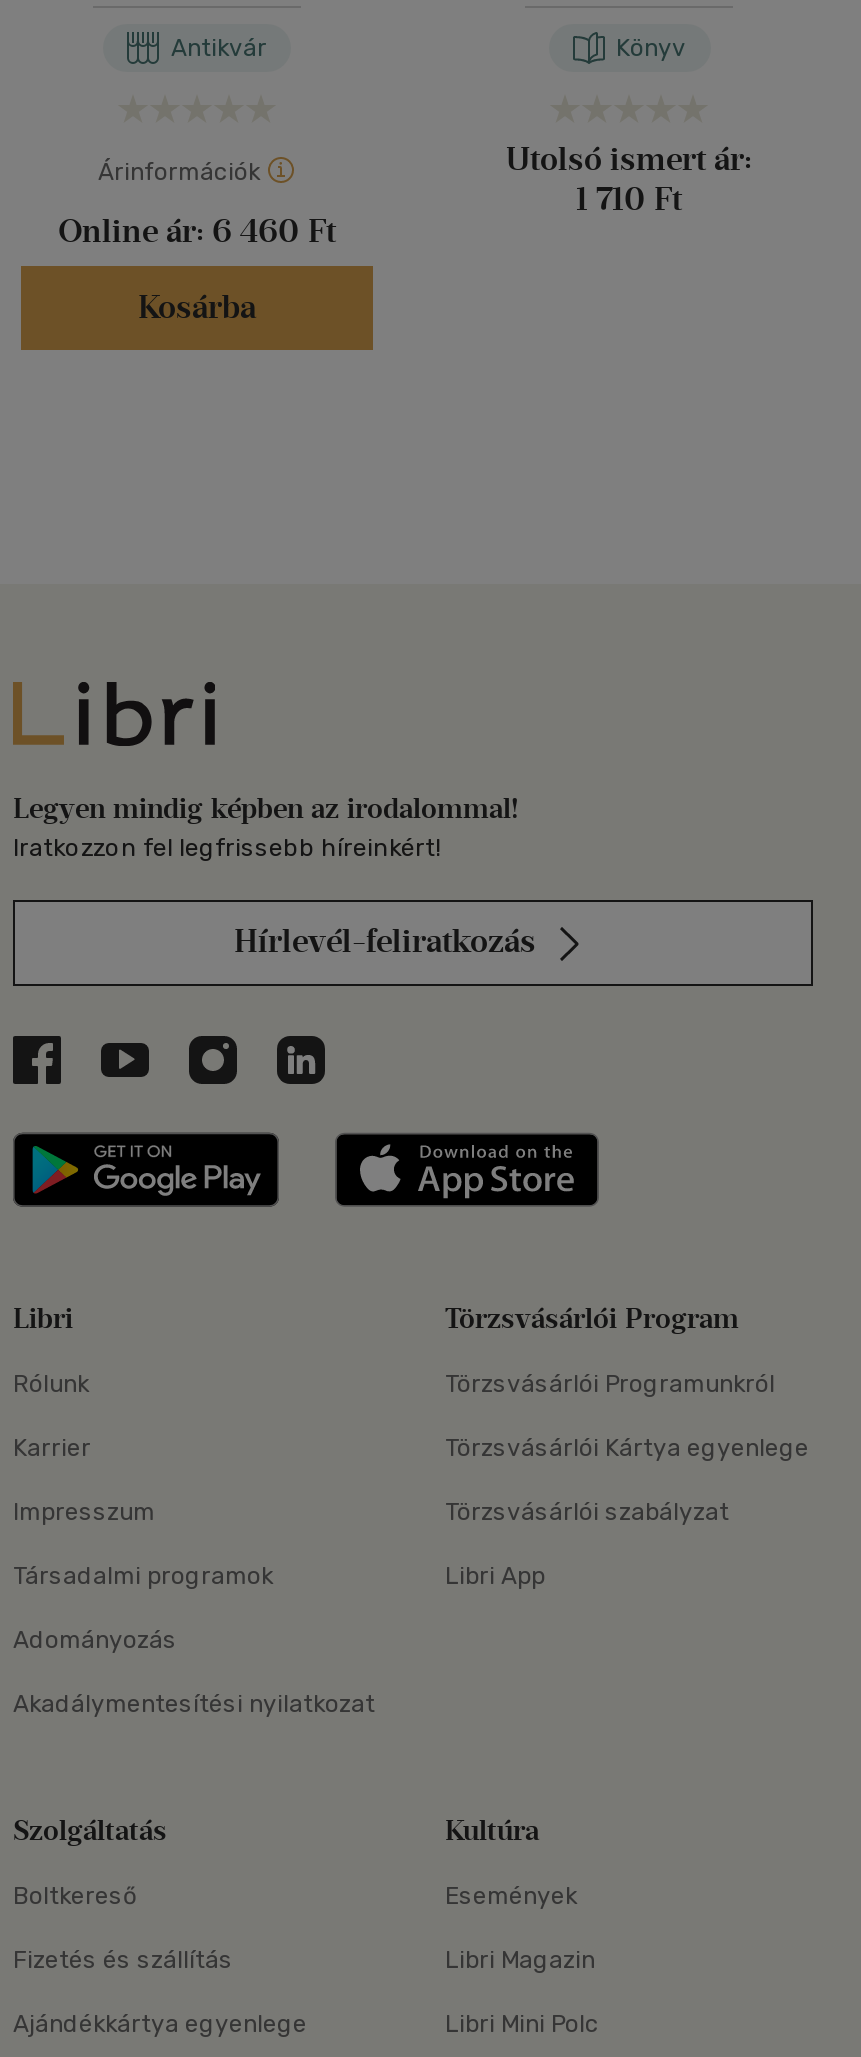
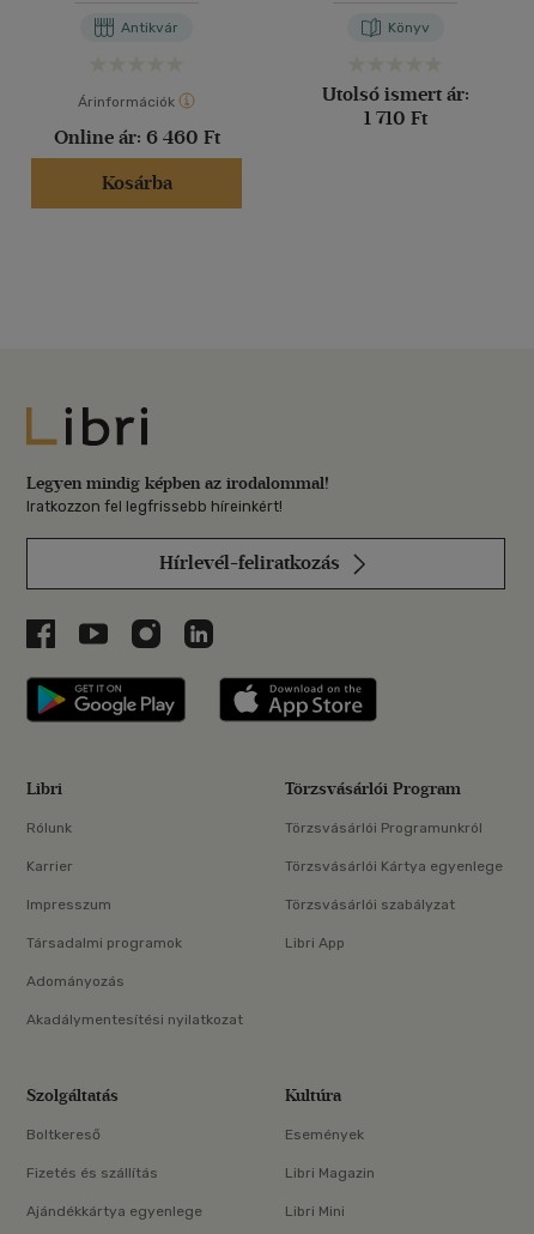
- Libri Mini Polc
+ Libri Mini
